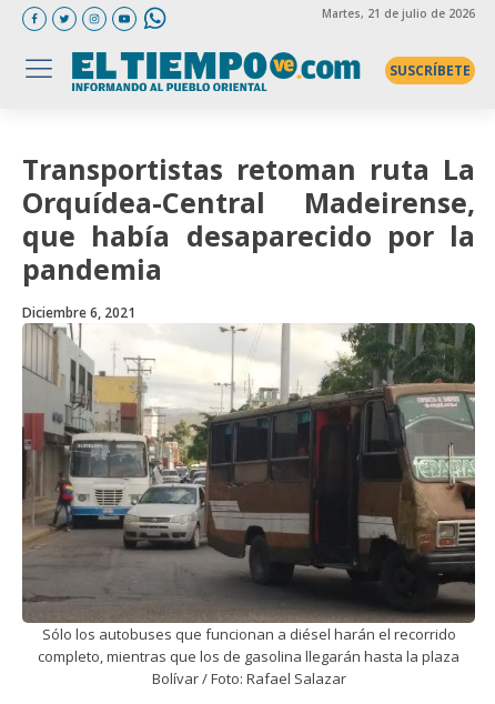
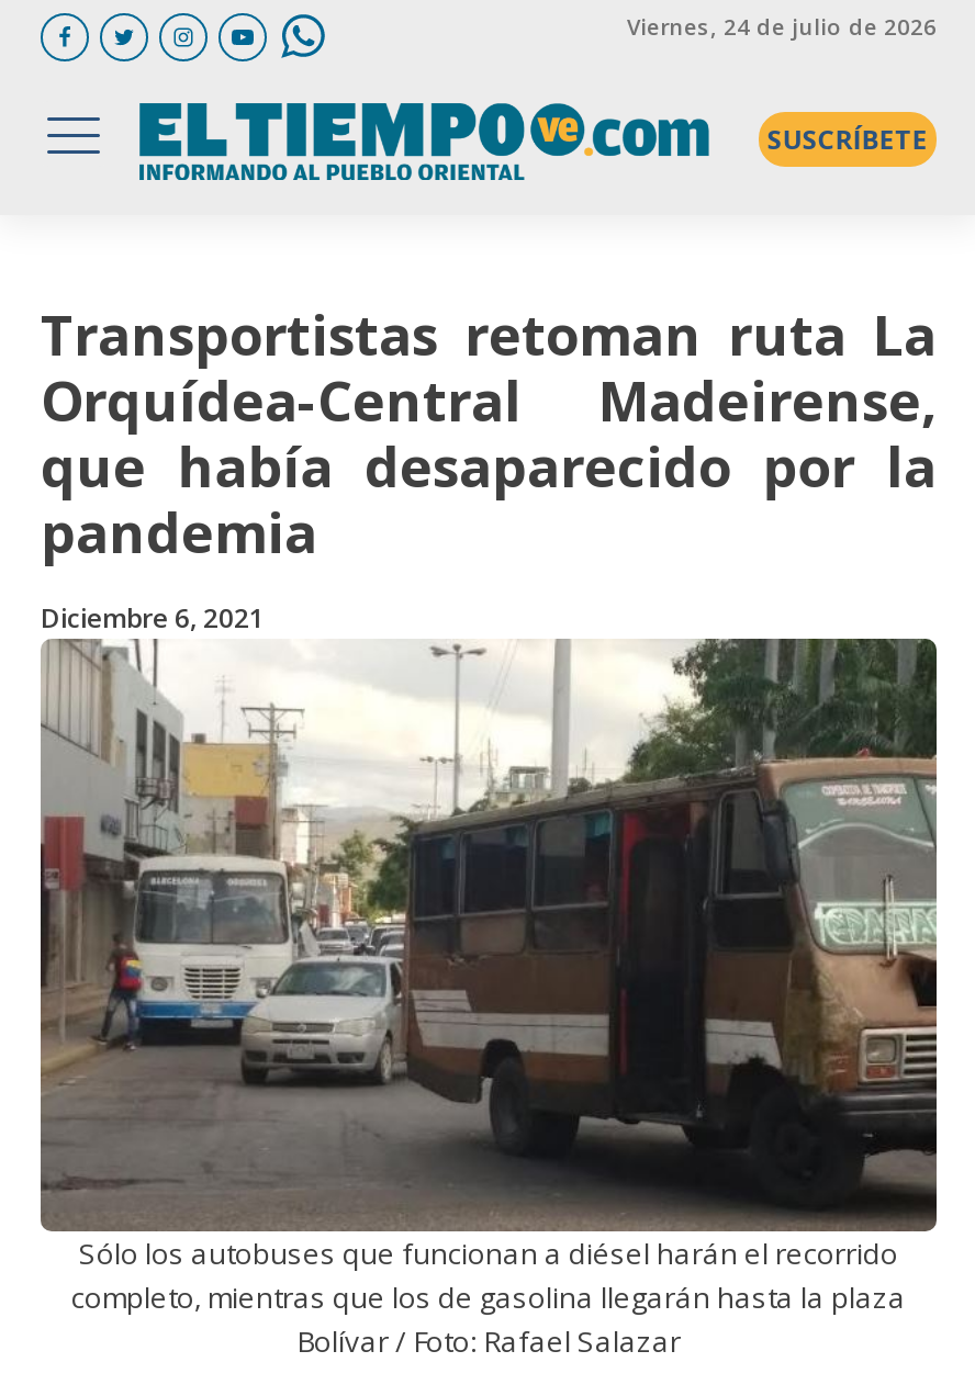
- Martes, 21 de julio de 2026
+ Viernes, 24 de julio de 2026
